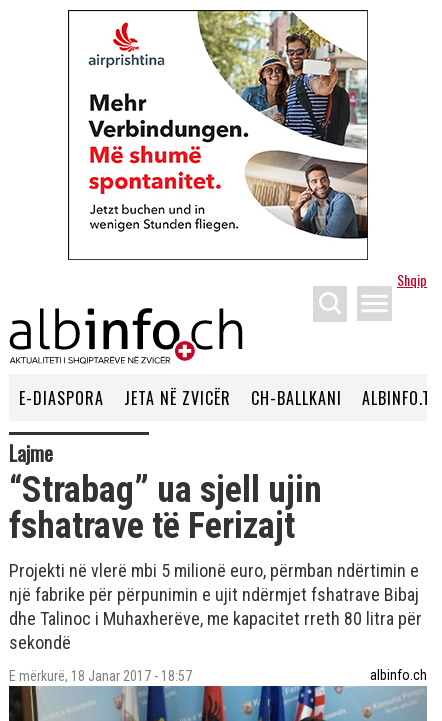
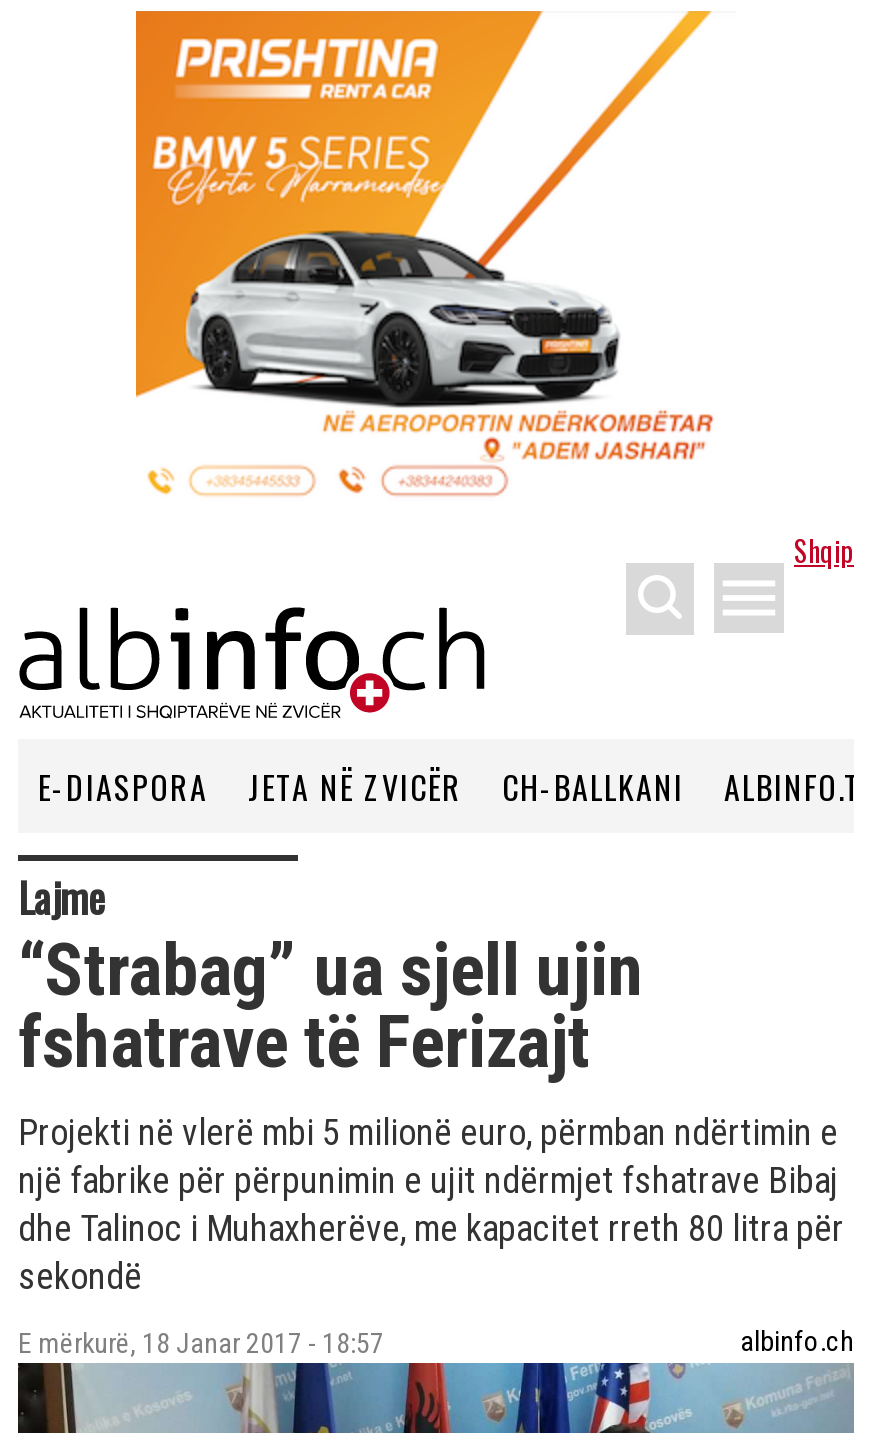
- [image]
+ [image]
